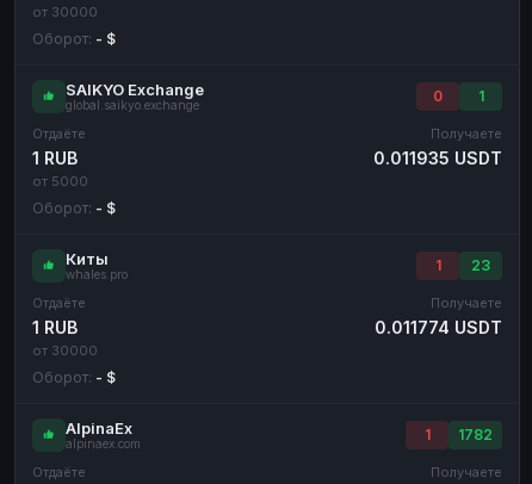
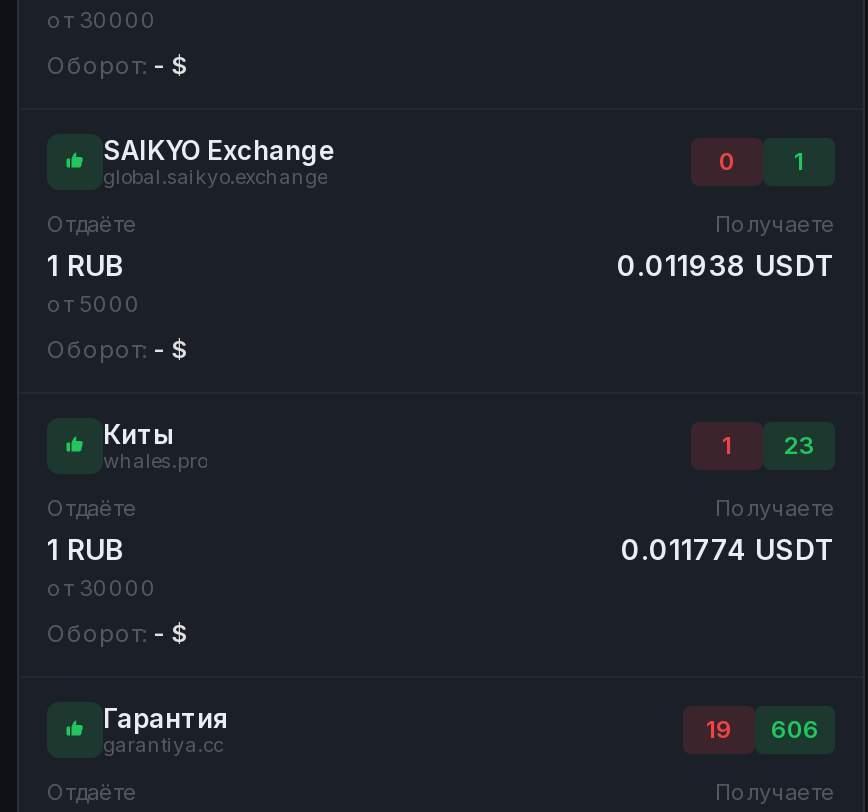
- 0.011935 USDT
+ 0.011938 USDT

- AlpinaEx
- alpinaex.com
+ Гарантия
+ garantiya.cc

- 1
- 1782
+ 19
+ 606
